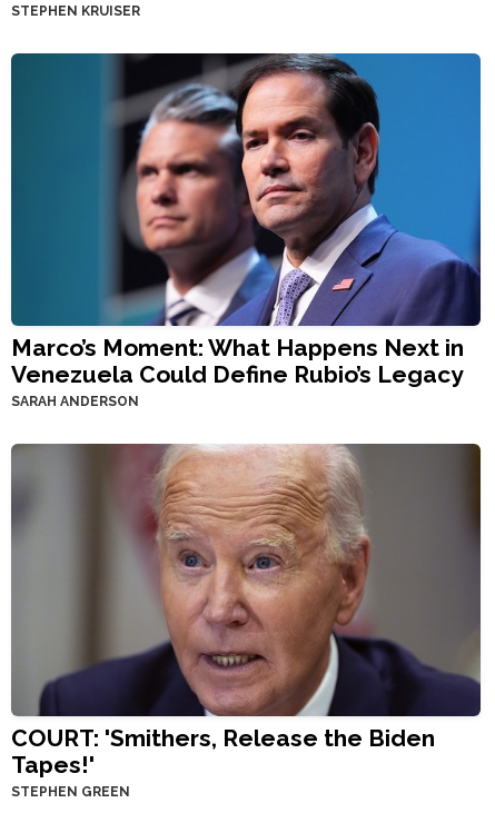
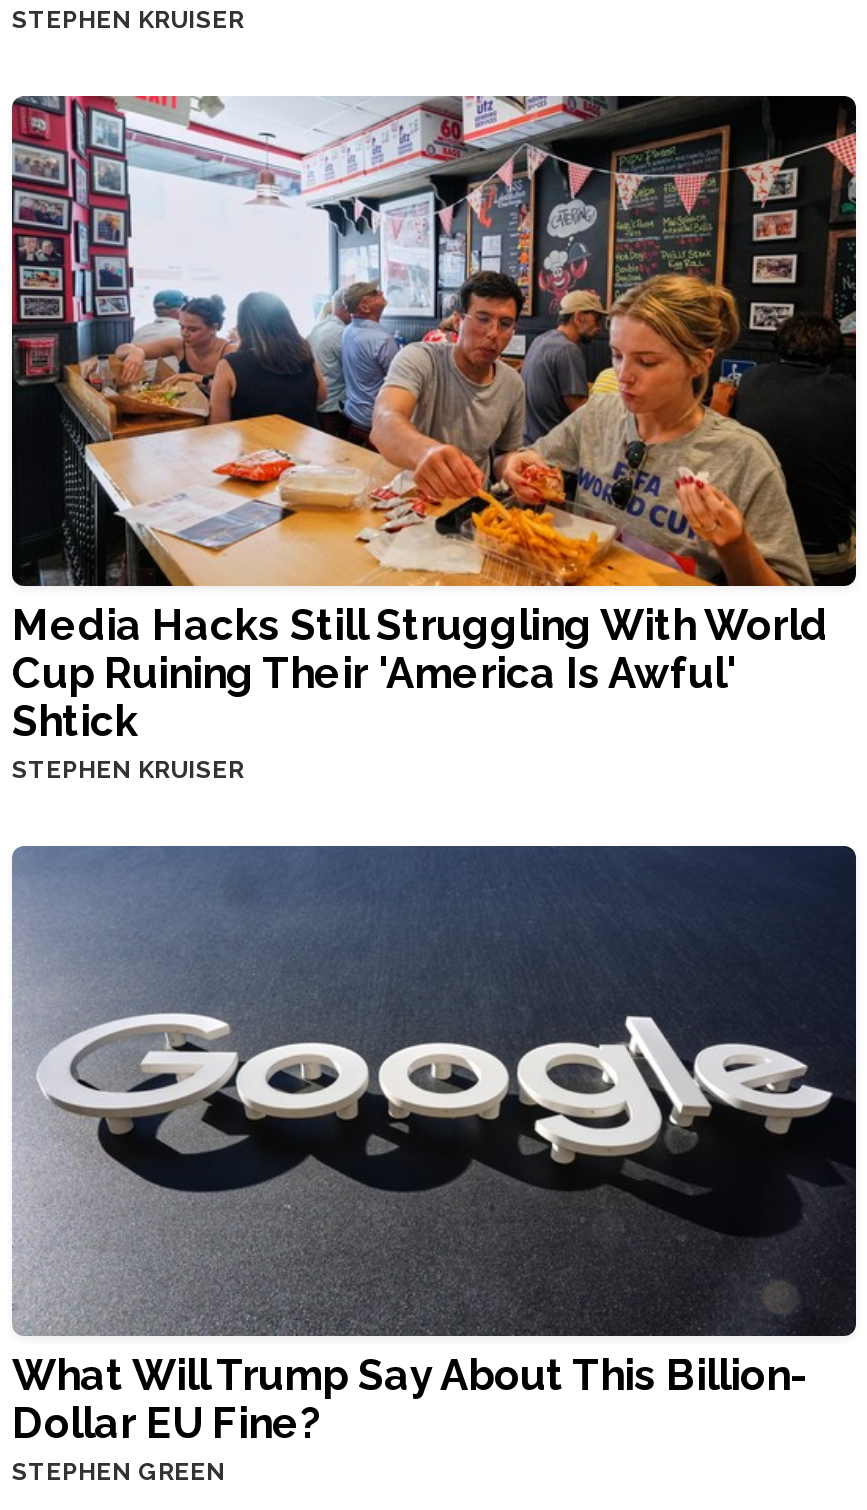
- [image]
- Marco’s Moment: What Happens Next in
- Venezuela Could Define Rubio’s Legacy
- SARAH ANDERSON
+ [image]
+ Media Hacks Still Struggling With World
+ Cup Ruining Their 'America Is Awful'
+ Shtick
+ STEPHEN KRUISER

- [image]
- COURT: 'Smithers, Release the Biden
- Tapes!'
+ [image]
+ What Will Trump Say About This Billion-
+ Dollar EU Fine?
